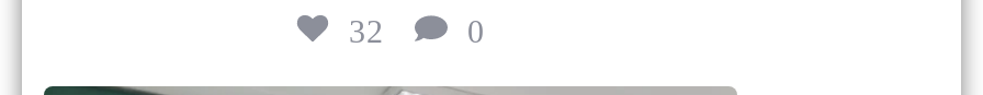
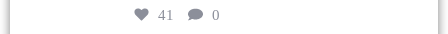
- 32
+ 41
